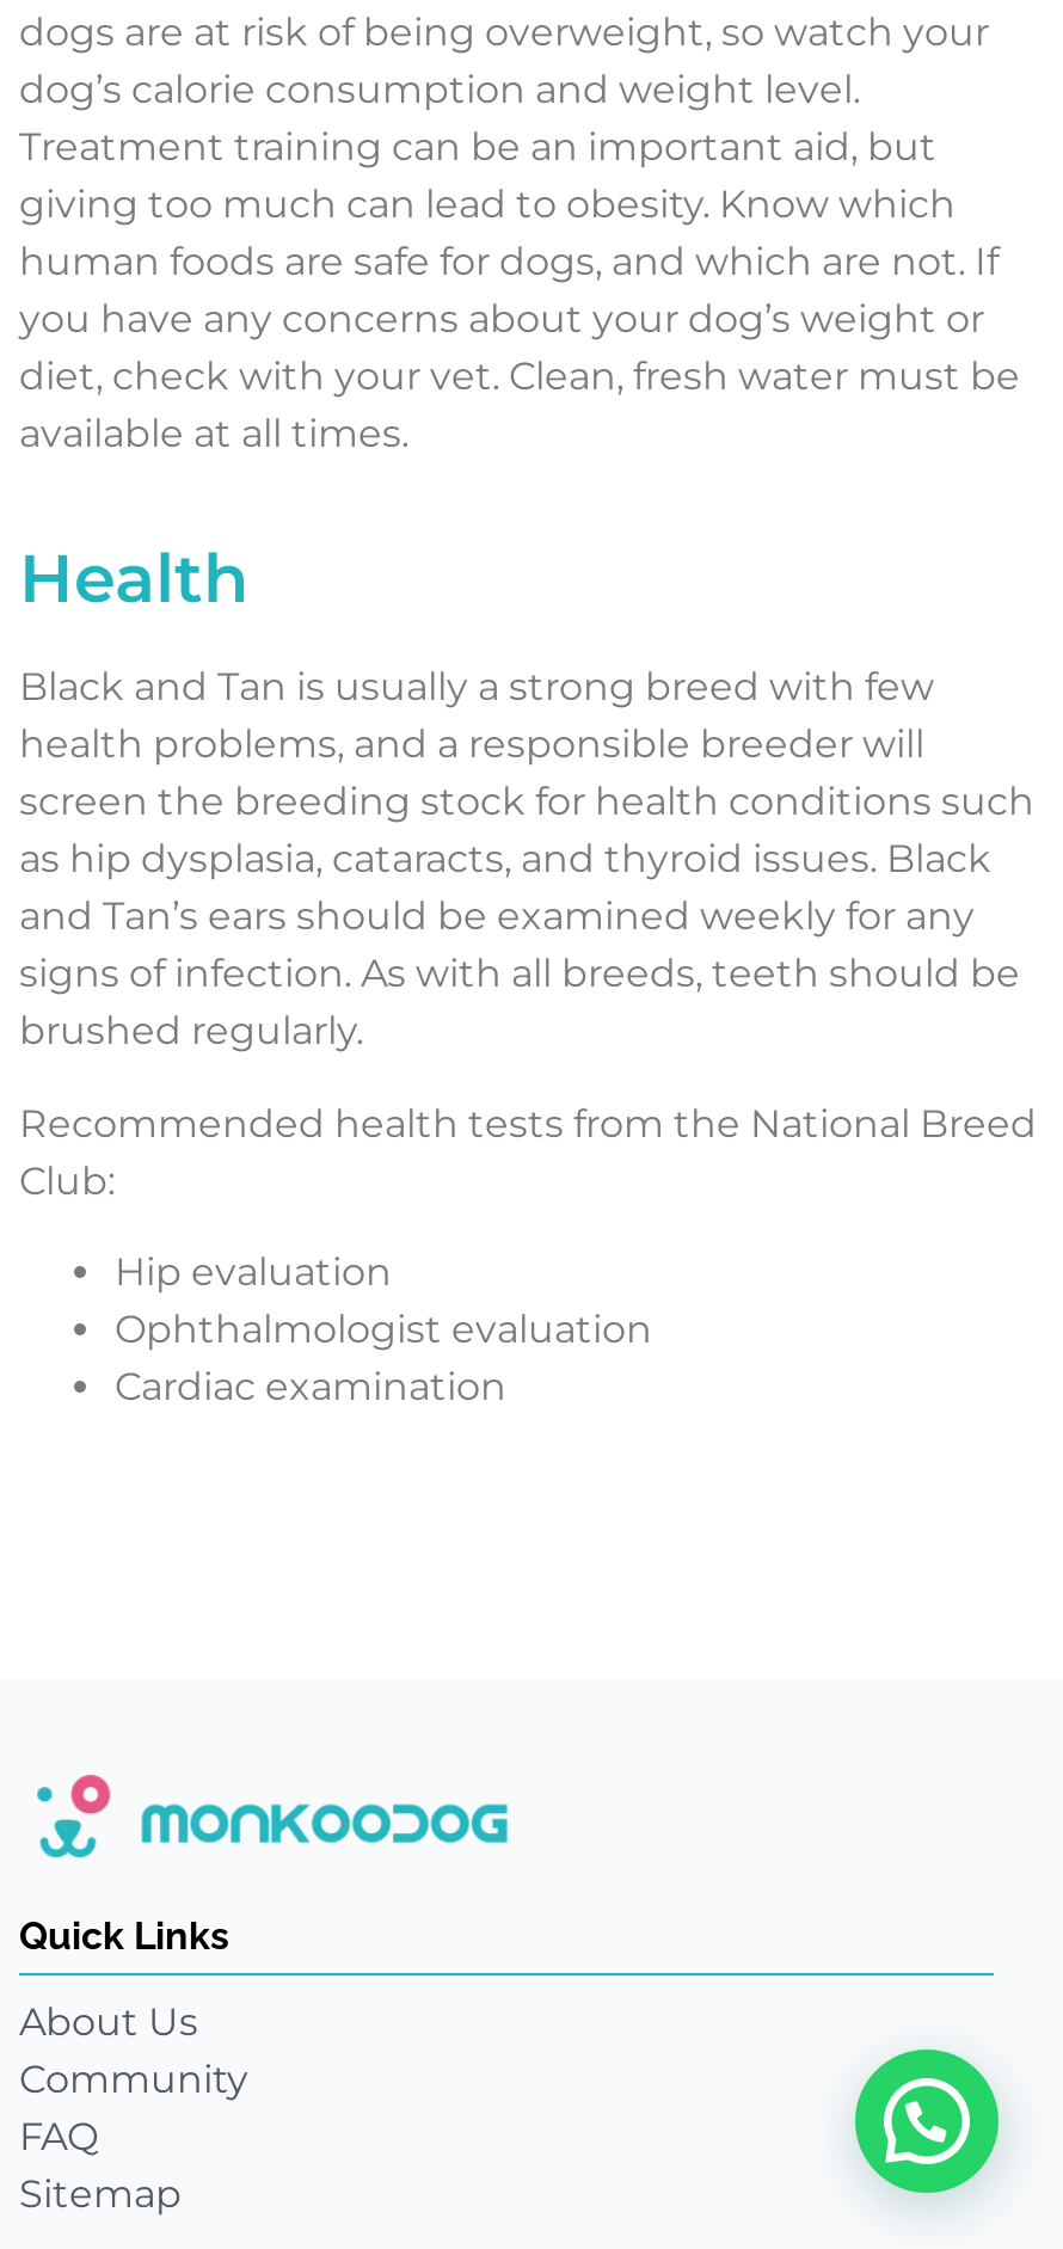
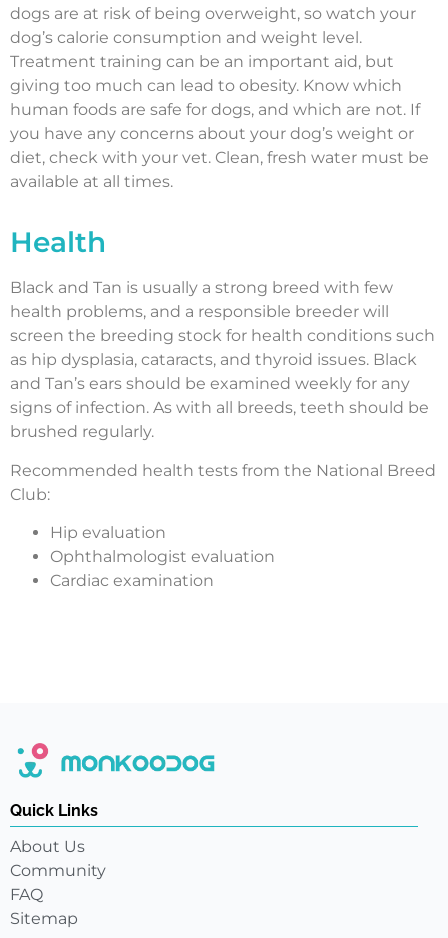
- [image]
